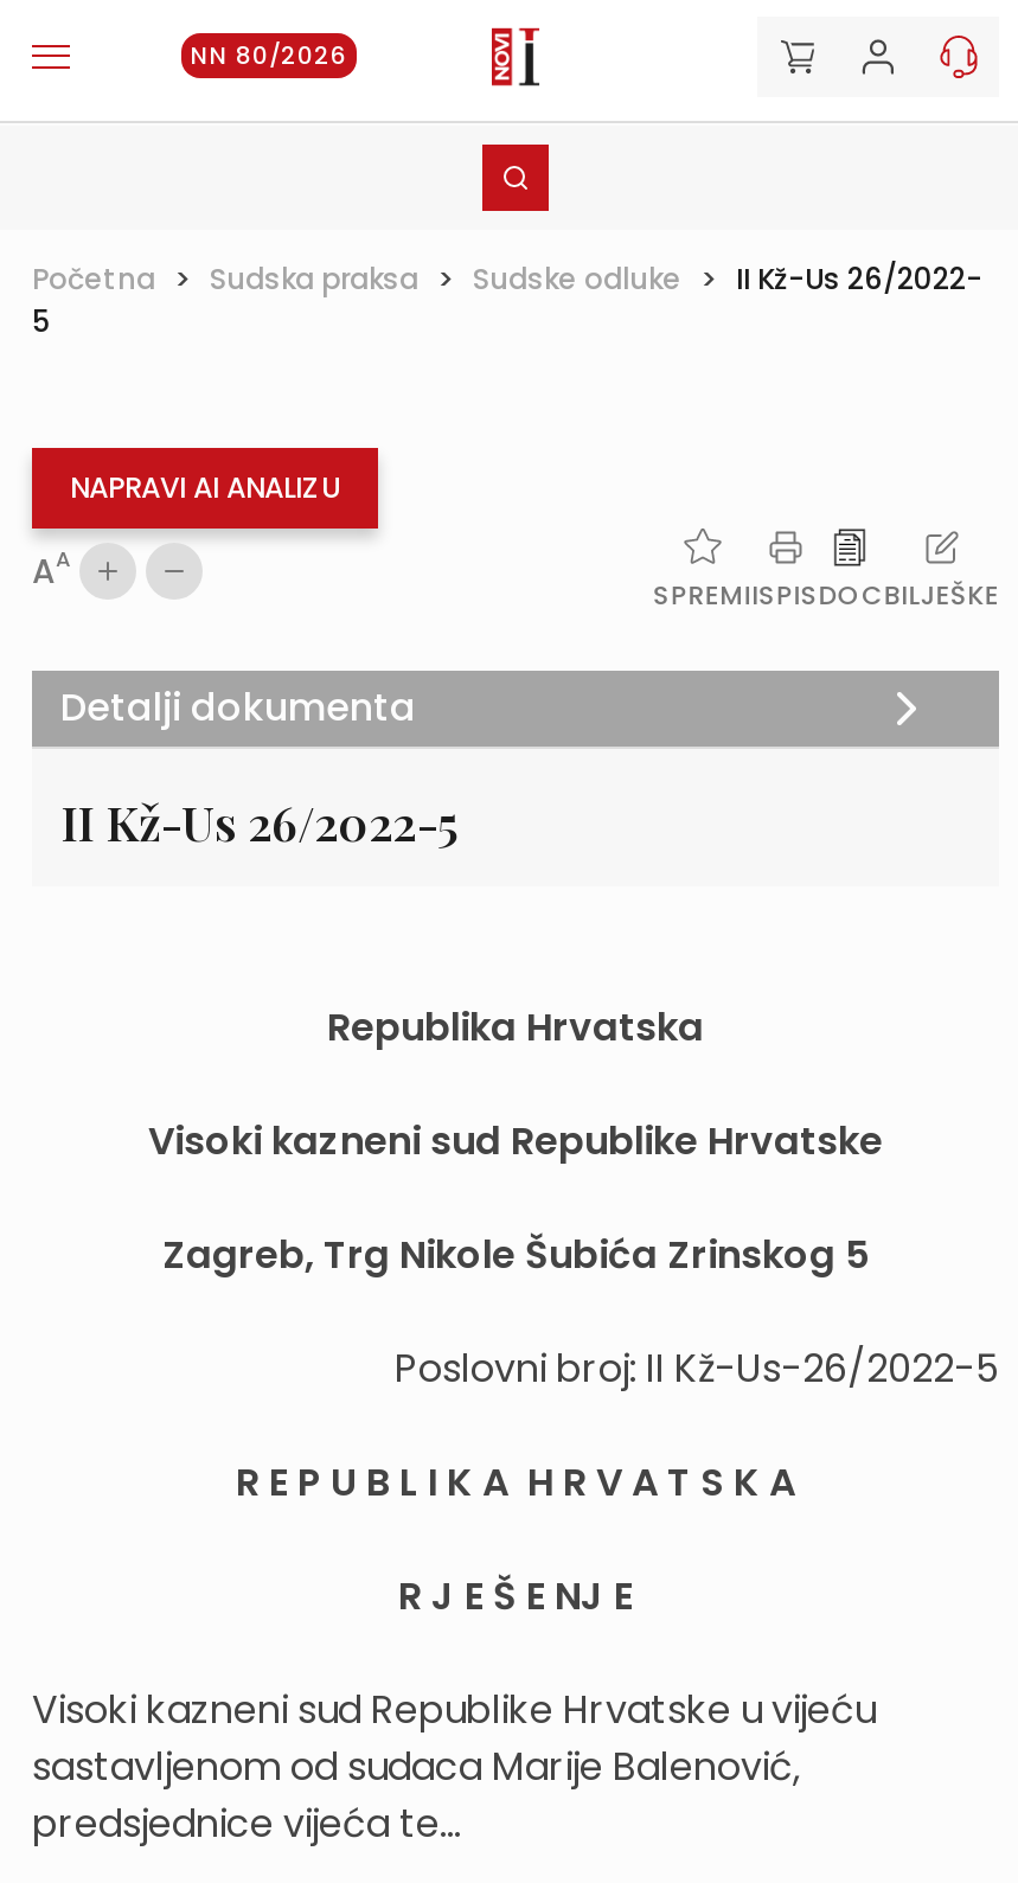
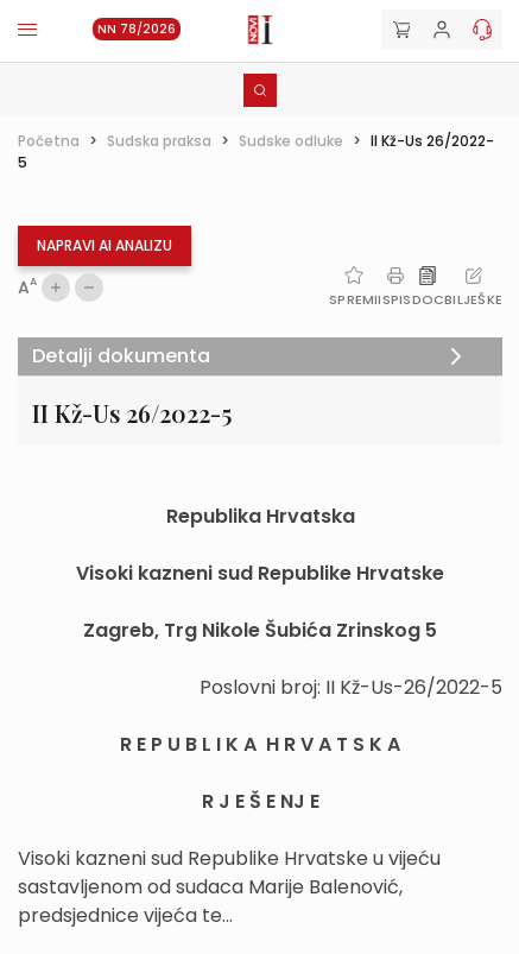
- NN 80/2026
+ NN 78/2026
